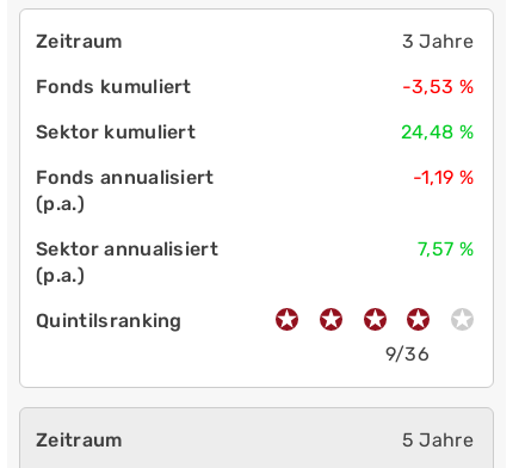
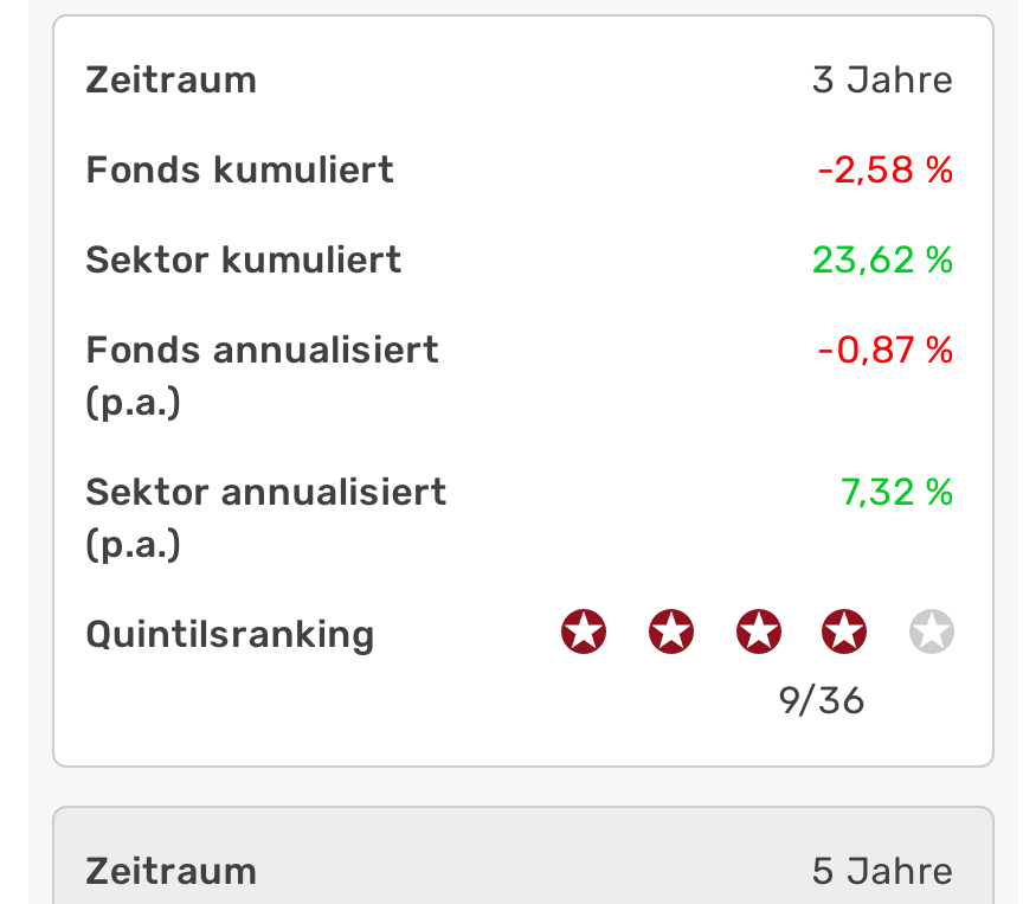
- -3,53 %
+ -2,58 %

- 24,48 %
+ 23,62 %

- -1,19 %
+ -0,87 %

- 7,57 %
+ 7,32 %
